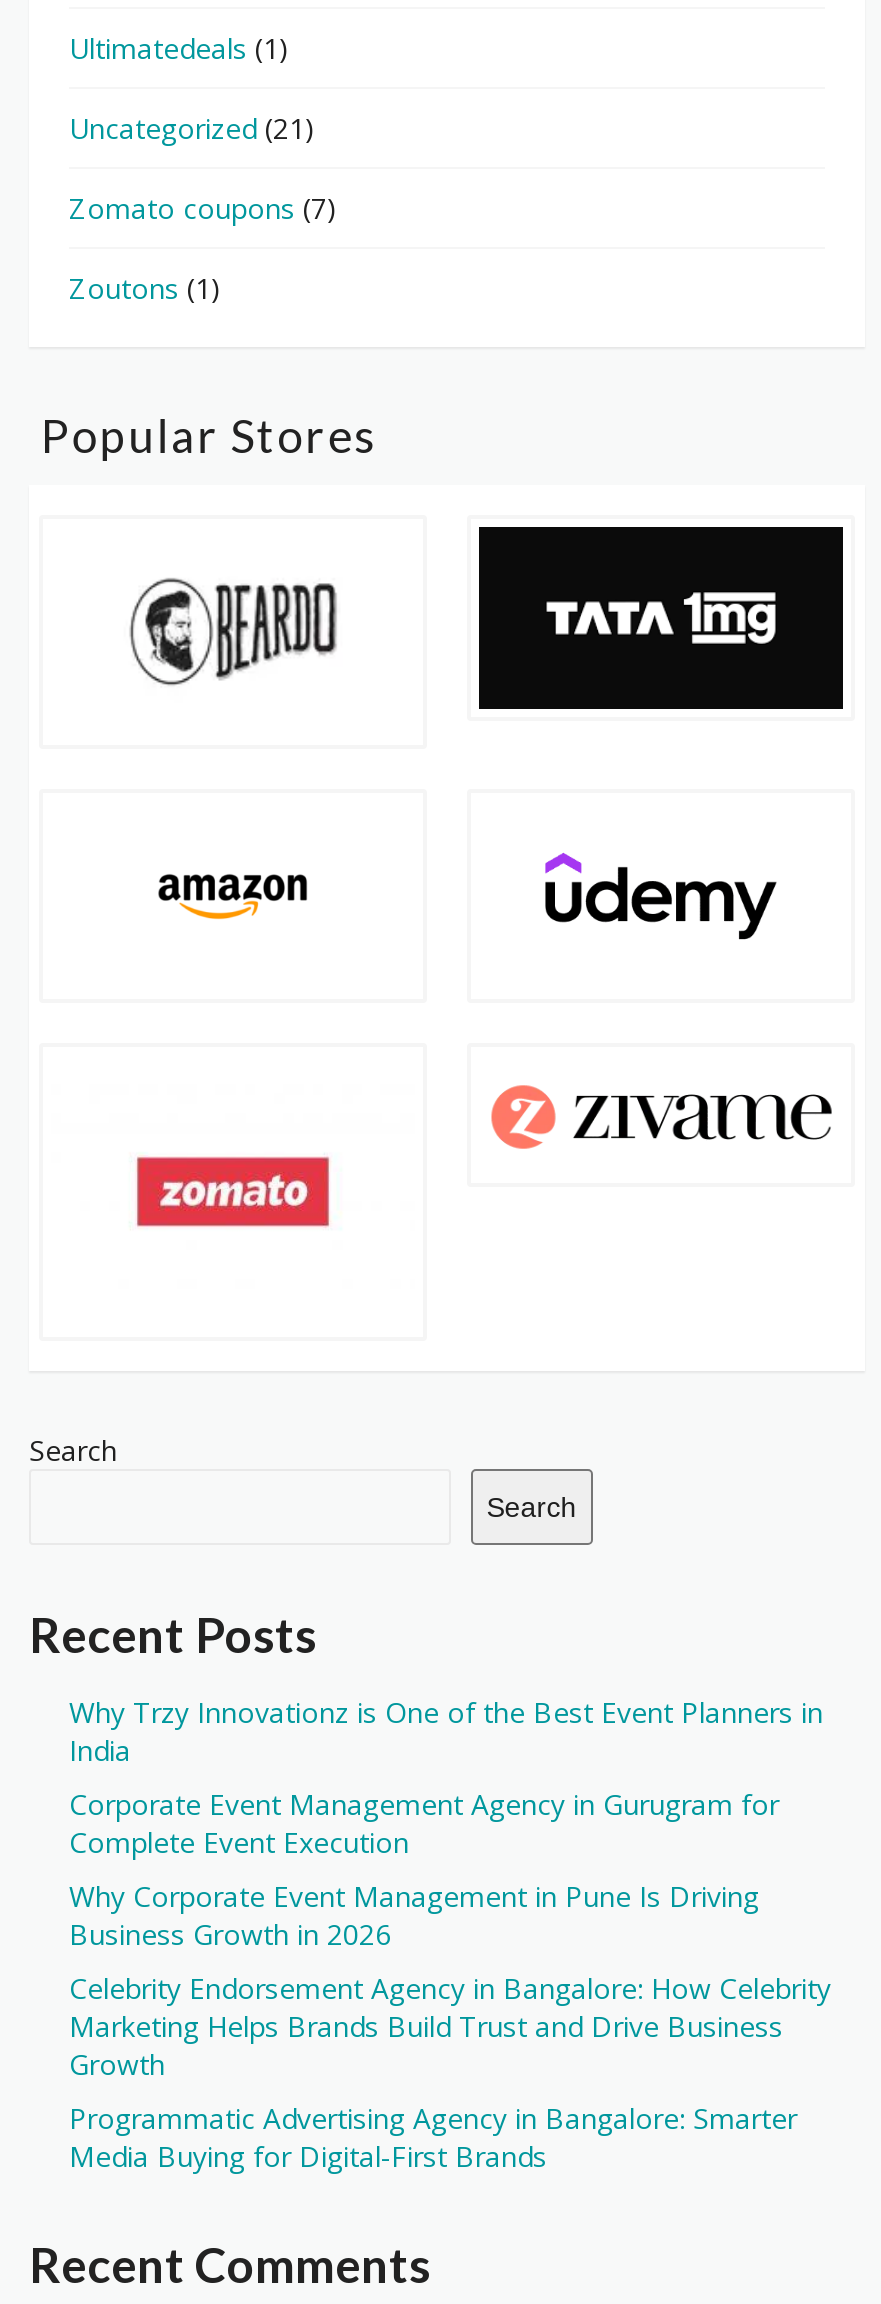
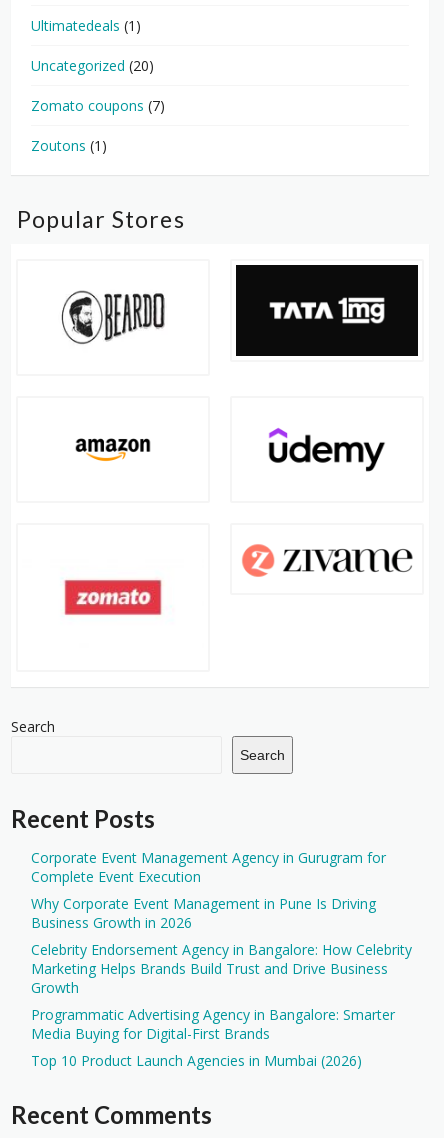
- Uncategorized (21)
+ Uncategorized (20)

- Why Trzy Innovationz is One of the Best Event Planners in
- India

moved up: Corporate Event Management Agency in Gurugram for | Complete Event Execution | Why Corporate Event Management in Pune Is Driving | ... | Programmatic Advertising Agency in Bangalore: Smarter | Media Buying for Digital-First Brands

+ Top 10 Product Launch Agencies in Mumbai (2026)
